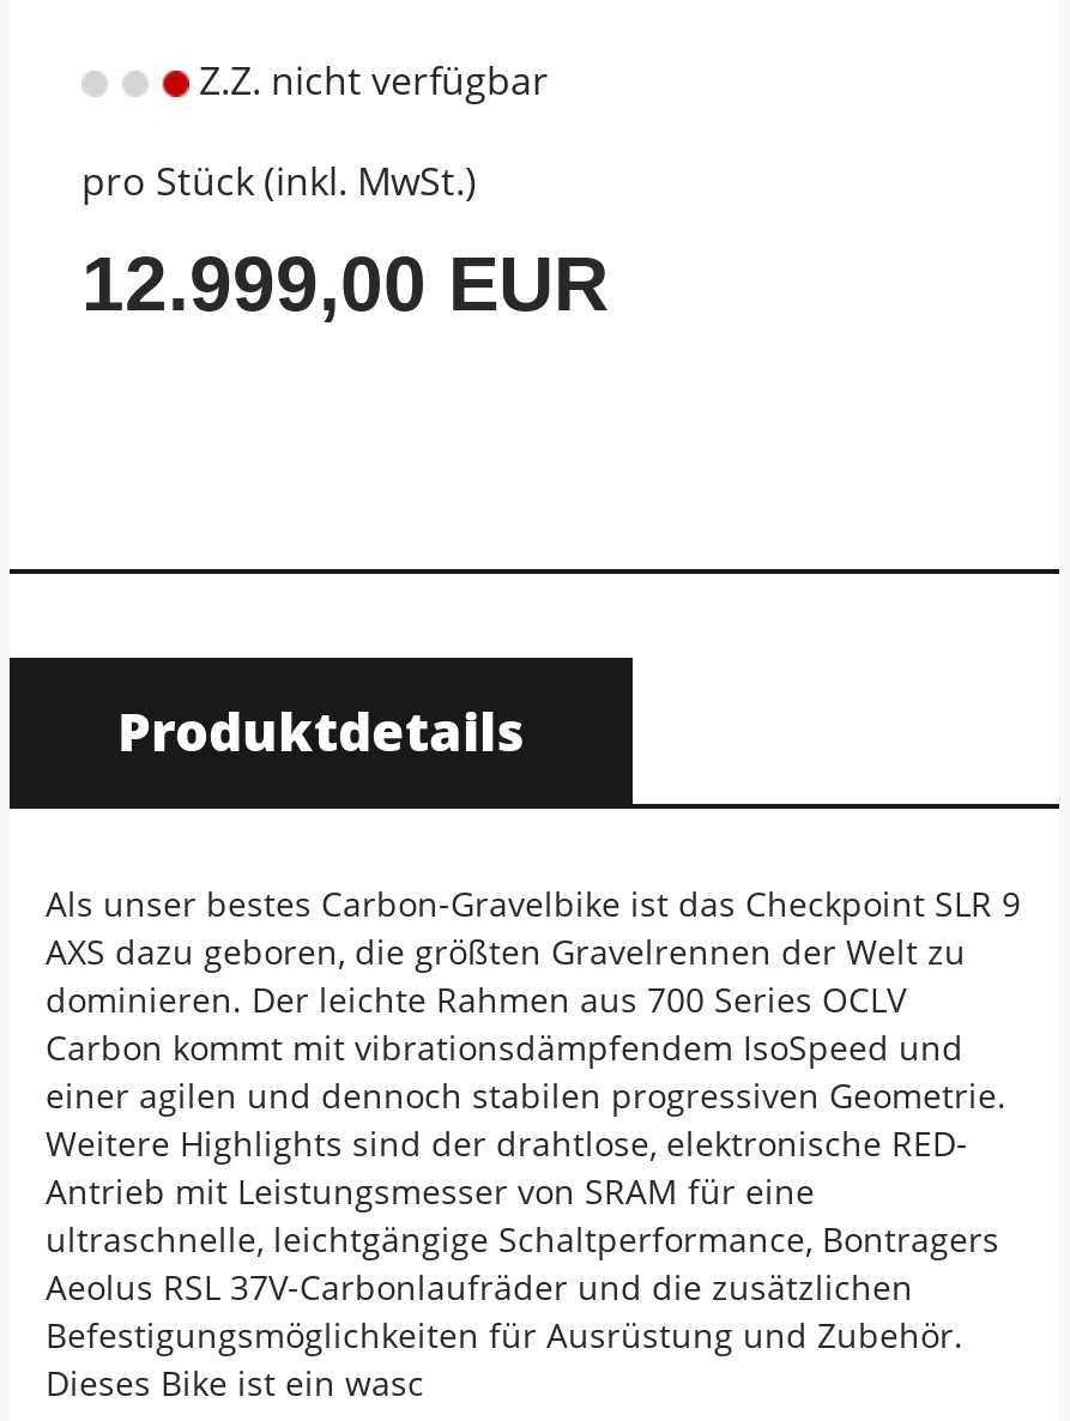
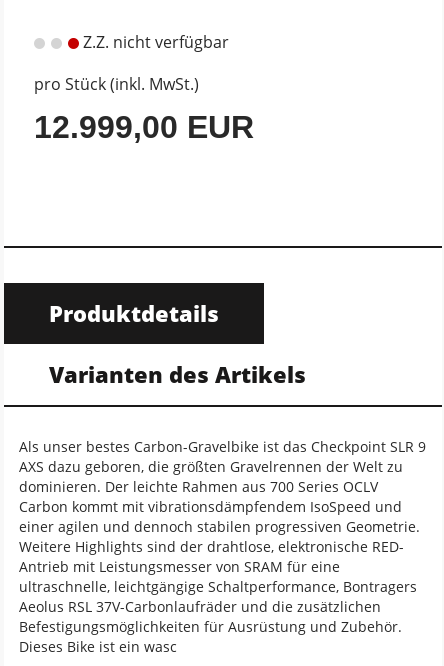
+ Varianten des Artikels
